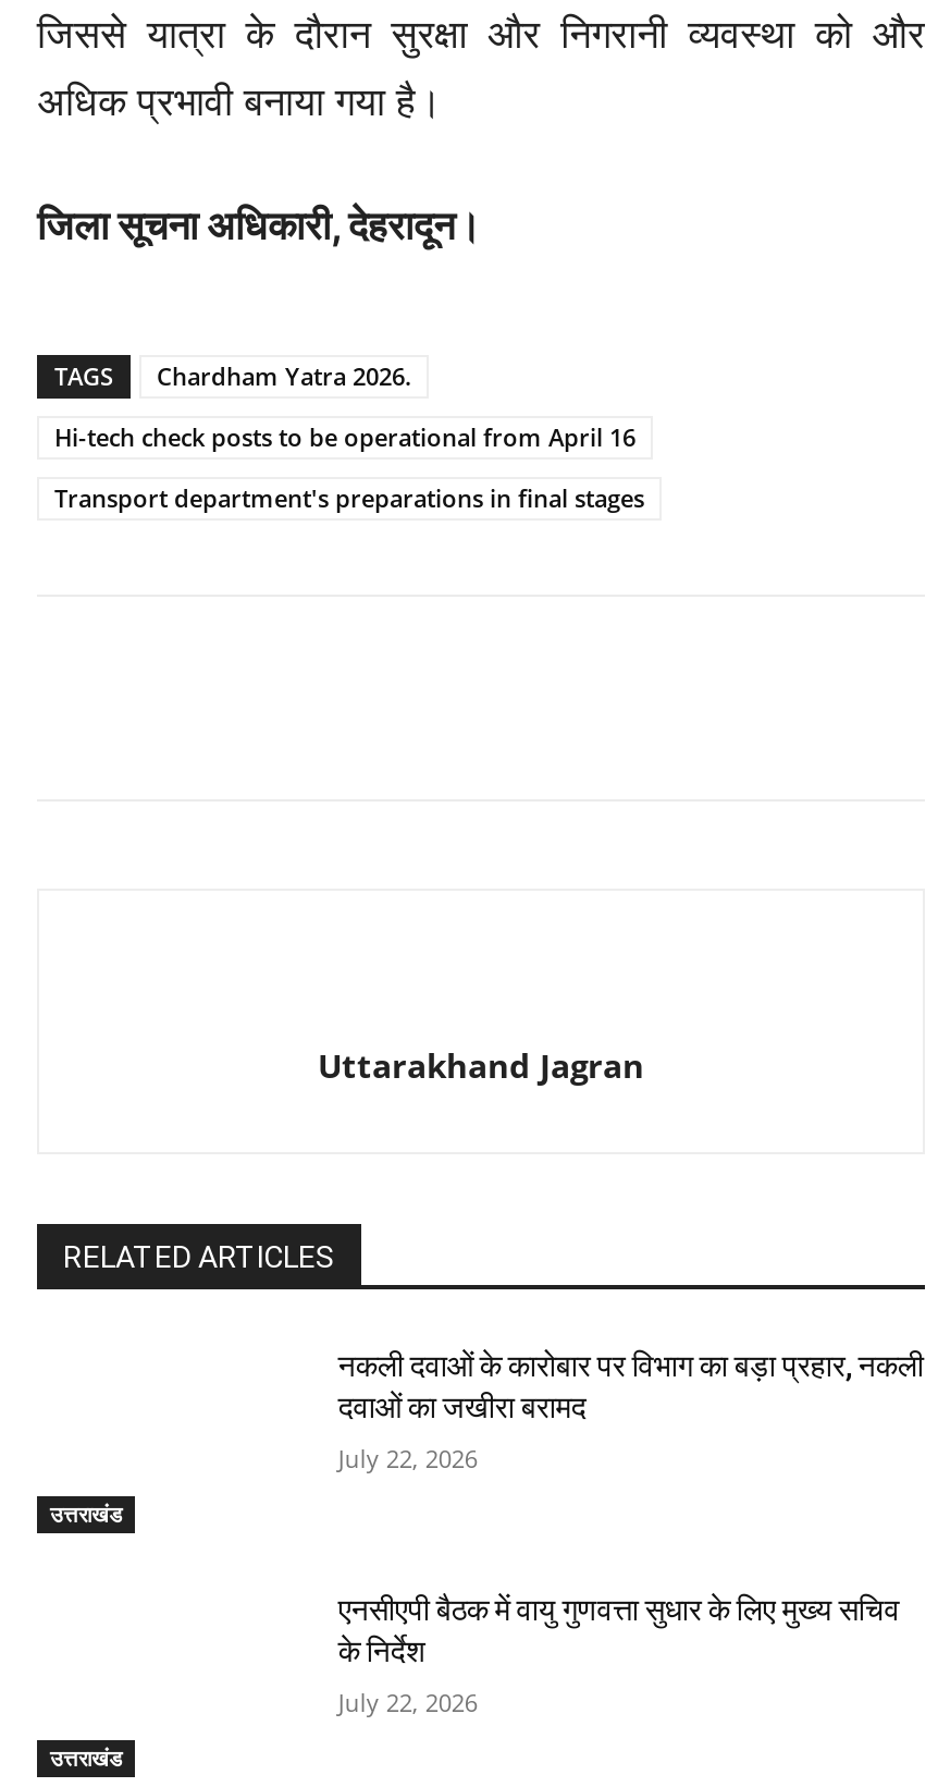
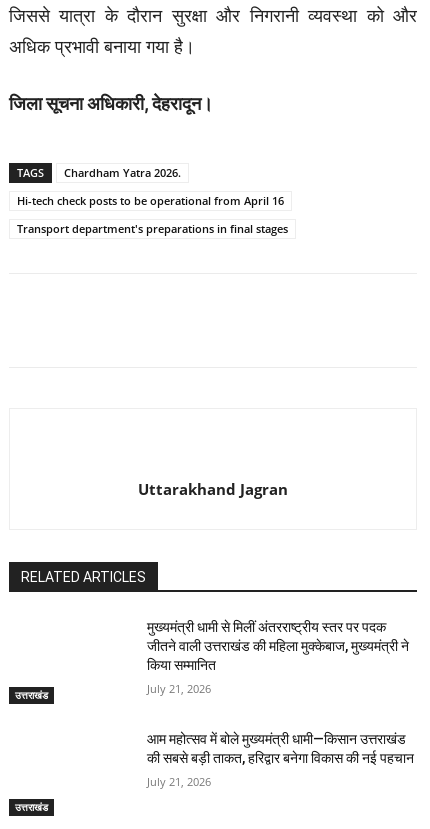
- नकली दवाओं के कारोबार पर विभाग का बड़ा प्रहार, नकली
- दवाओं का जखीरा बरामद
+ मुख्यमंत्री धामी से मिलीं अंतरराष्ट्रीय स्तर पर पदक
+ जीतने वाली उत्तराखंड की महिला मुक्केबाज, मुख्यमंत्री ने
+ किया सम्मानित

- July 22, 2026
+ July 21, 2026

- एनसीएपी बैठक में वायु गुणवत्ता सुधार के लिए मुख्य सचिव
- के निर्देश
+ आम महोत्सव में बोले मुख्यमंत्री धामी—किसान उत्तराखंड
+ की सबसे बड़ी ताकत, हरिद्वार बनेगा विकास की नई पहचान

- July 22, 2026
+ July 21, 2026
